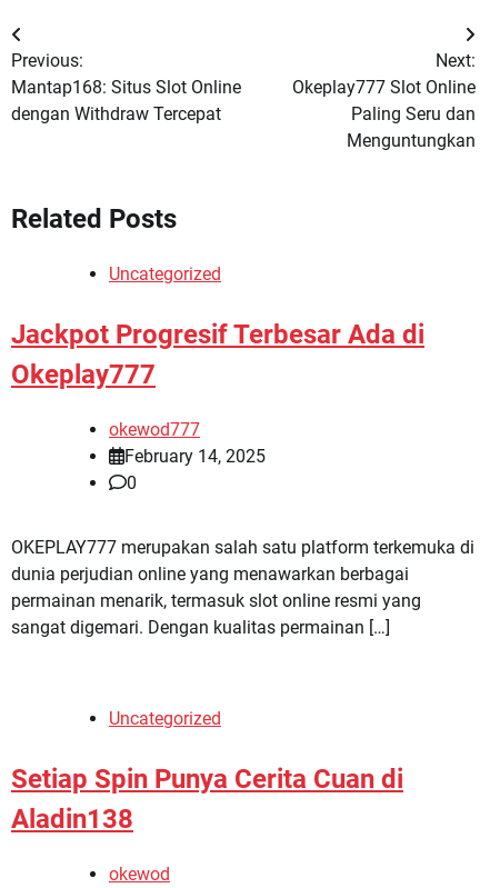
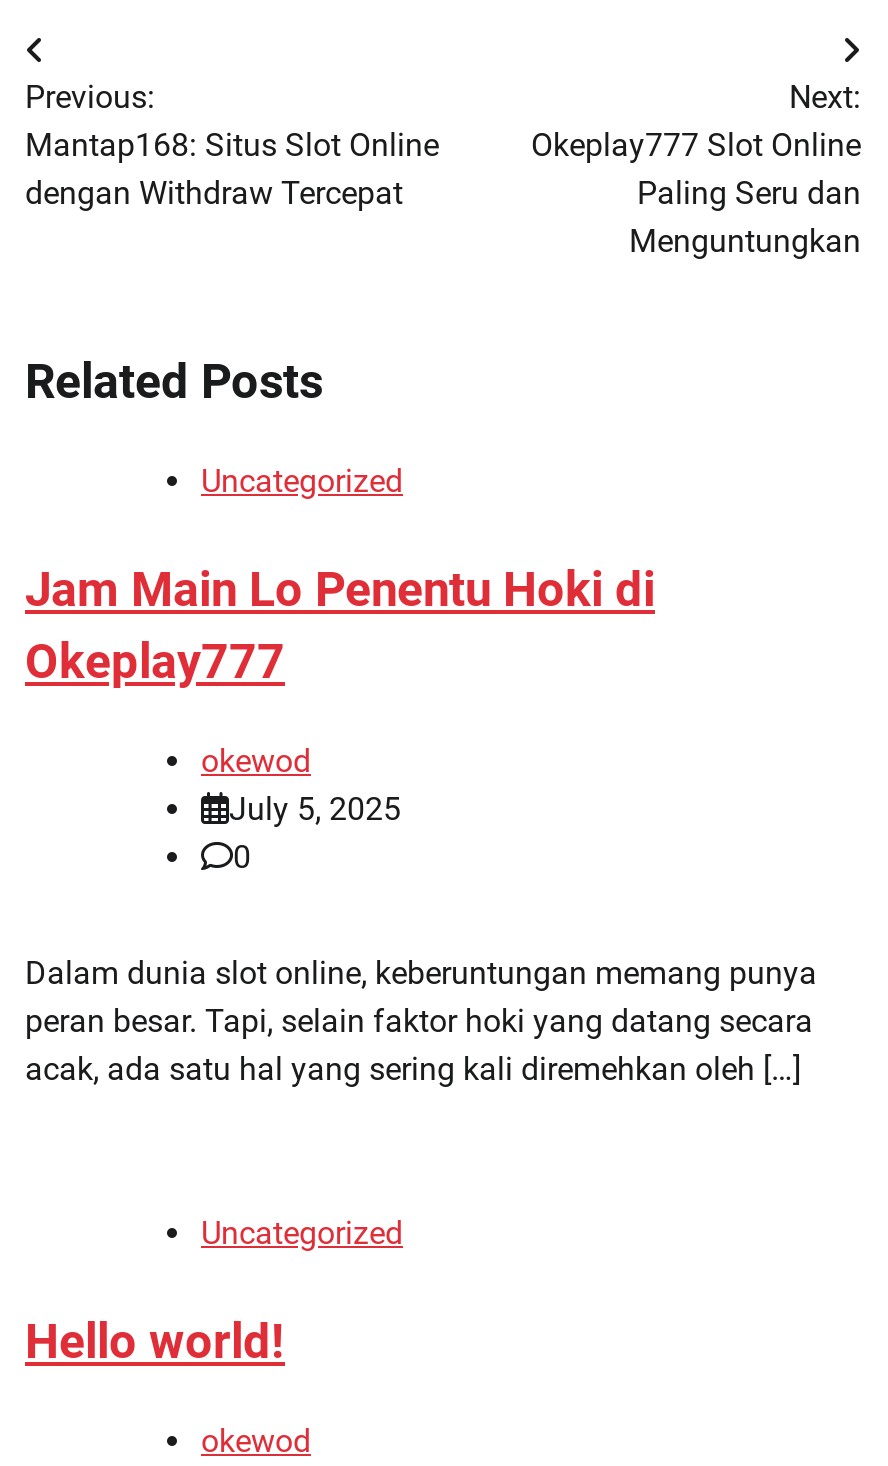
- Jackpot Progresif Terbesar Ada di
+ Jam Main Lo Penentu Hoki di

- okewod777
- February 14, 2025
+ okewod
+ July 5, 2025

- OKEPLAY777 merupakan salah satu platform terkemuka di
- dunia perjudian online yang menawarkan berbagai
- permainan menarik, termasuk slot online resmi yang
- sangat digemari. Dengan kualitas permainan […]
+ Dalam dunia slot online, keberuntungan memang punya
+ peran besar. Tapi, selain faktor hoki yang datang secara
+ acak, ada satu hal yang sering kali diremehkan oleh […]

- Setiap Spin Punya Cerita Cuan di
- Aladin138
+ Hello world!
